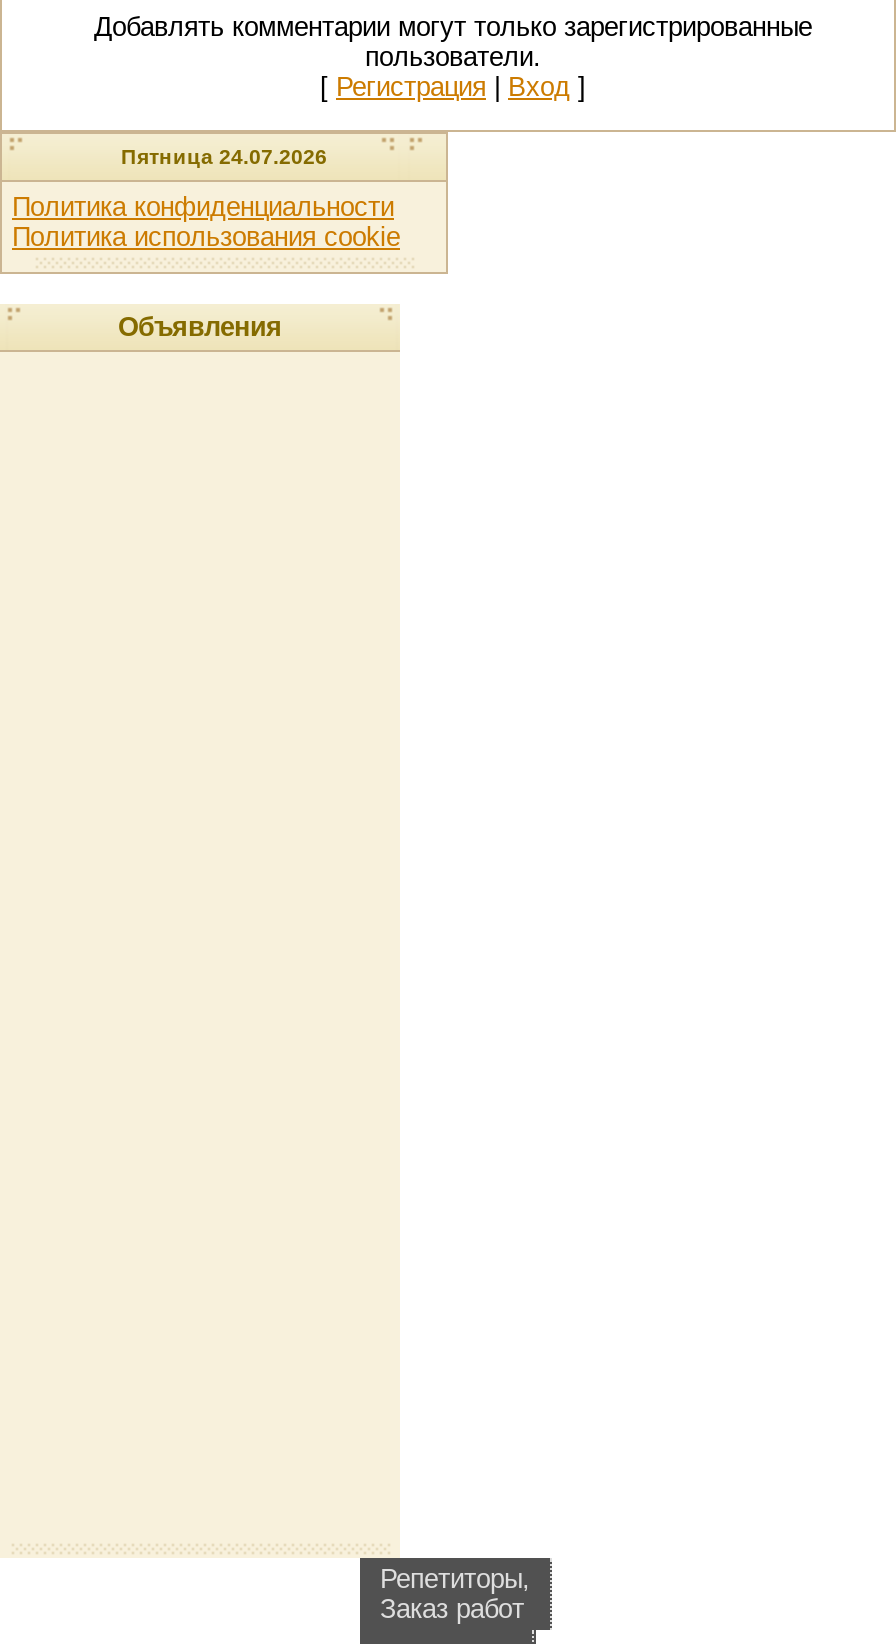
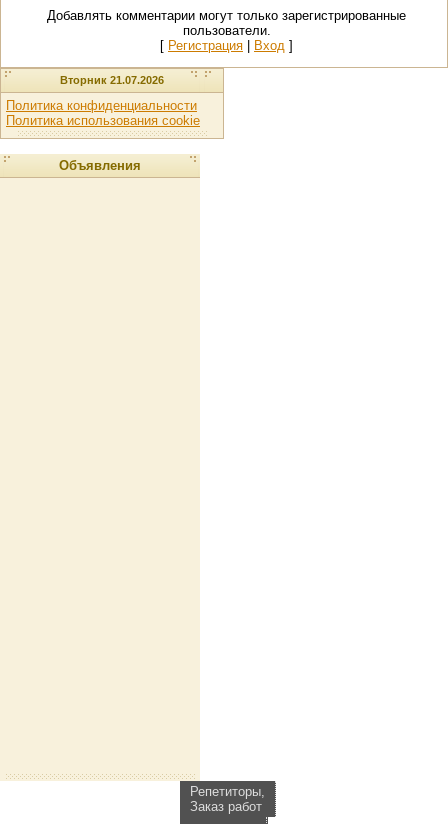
- Пятница 24.07.2026
+ Вторник 21.07.2026
